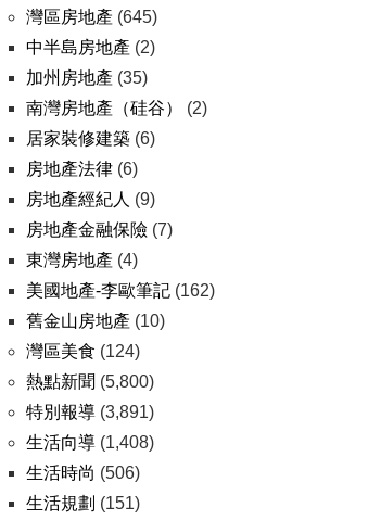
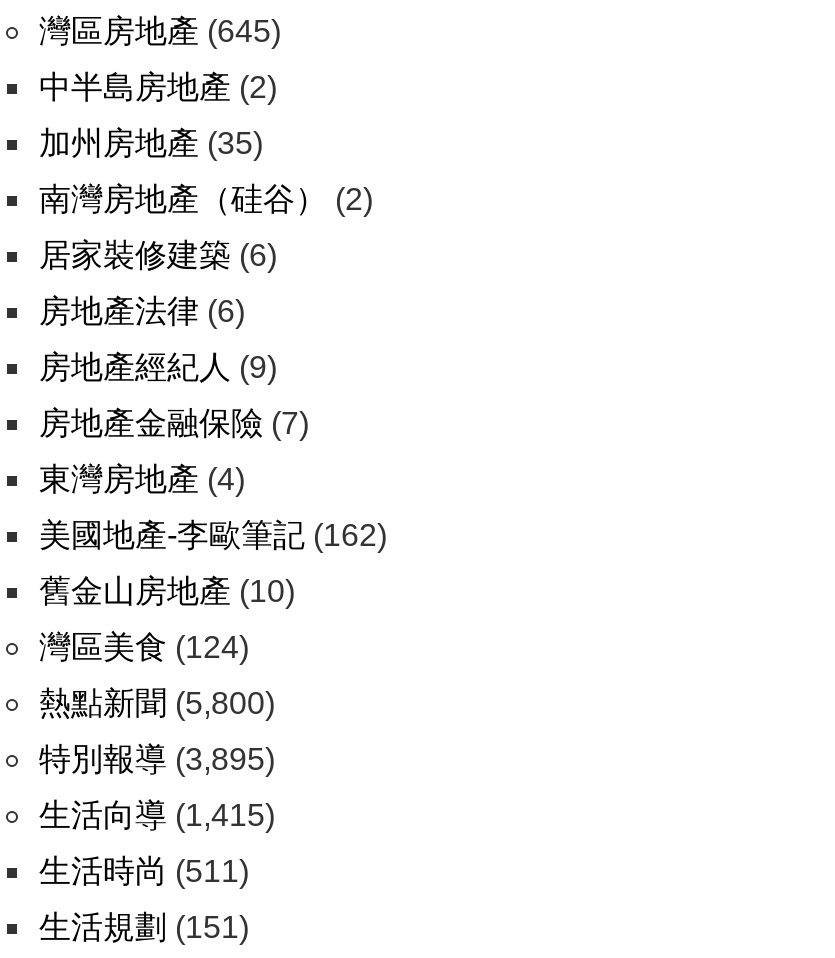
- 特別報導(3,891)
+ 特別報導(3,895)

- 生活向導(1,408)
+ 生活向導(1,415)

- 生活時尚(506)
+ 生活時尚(511)
